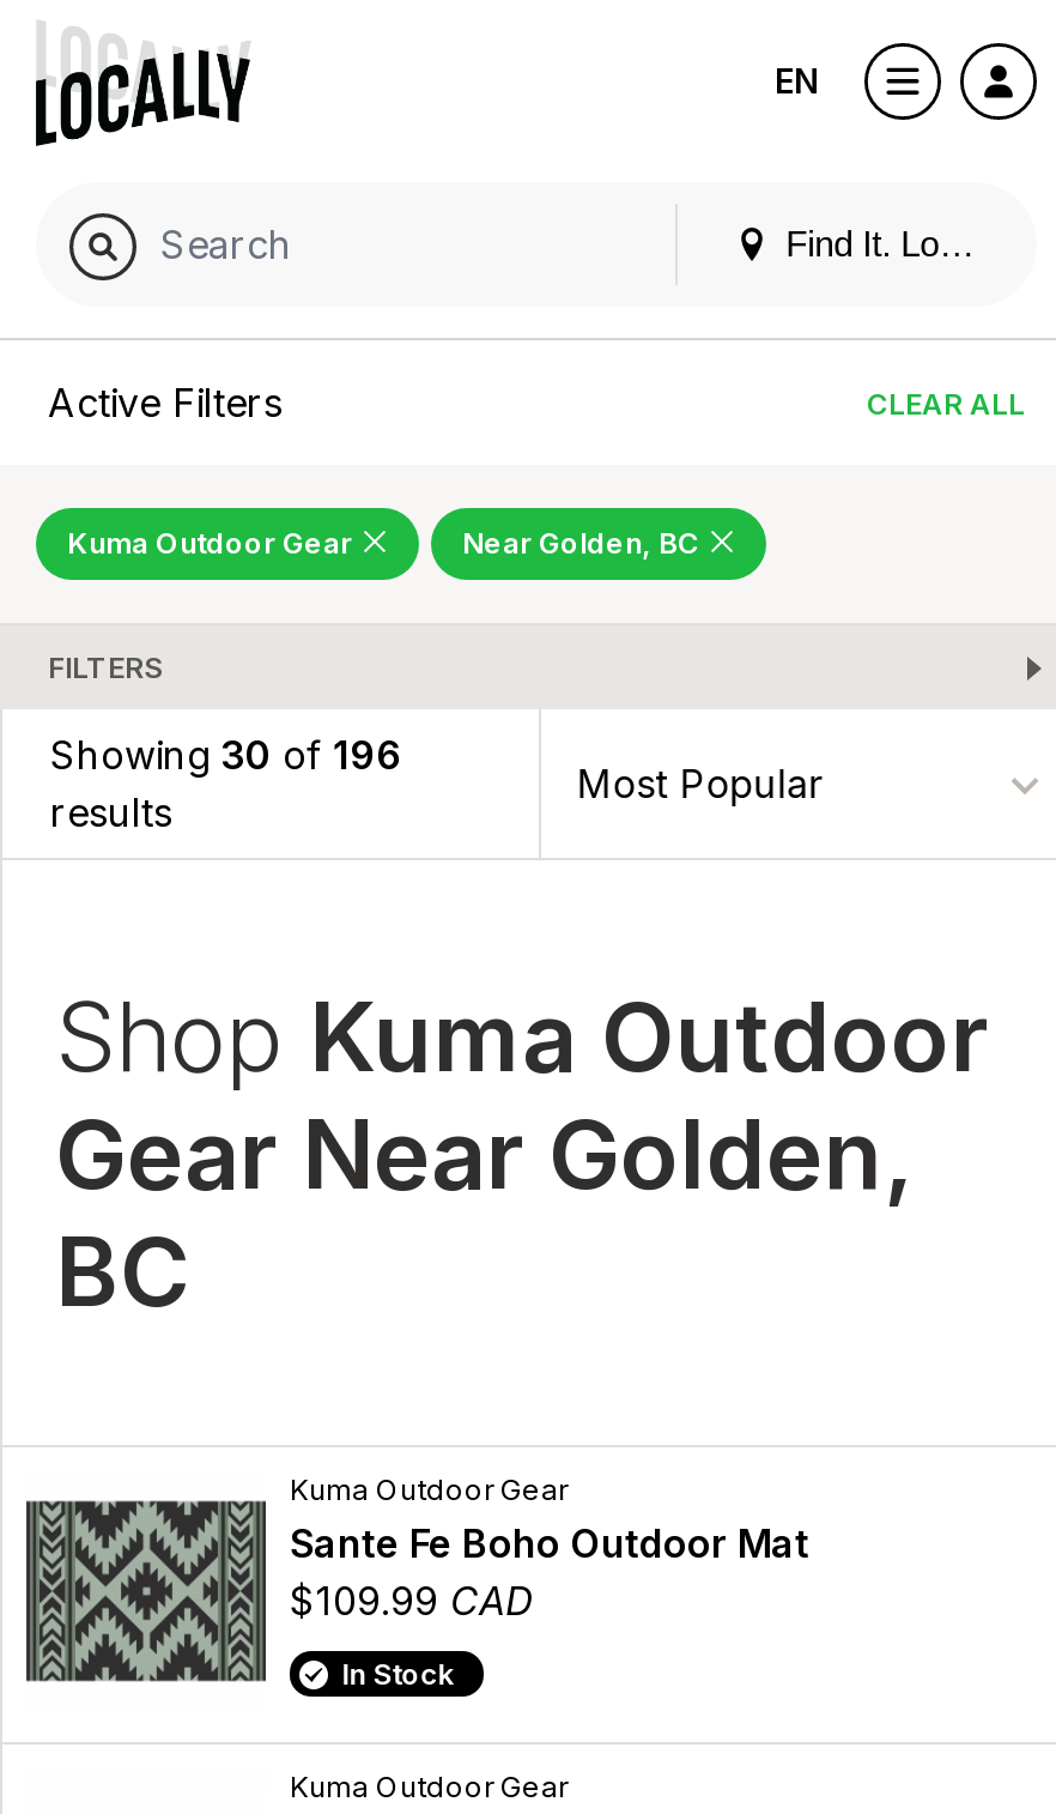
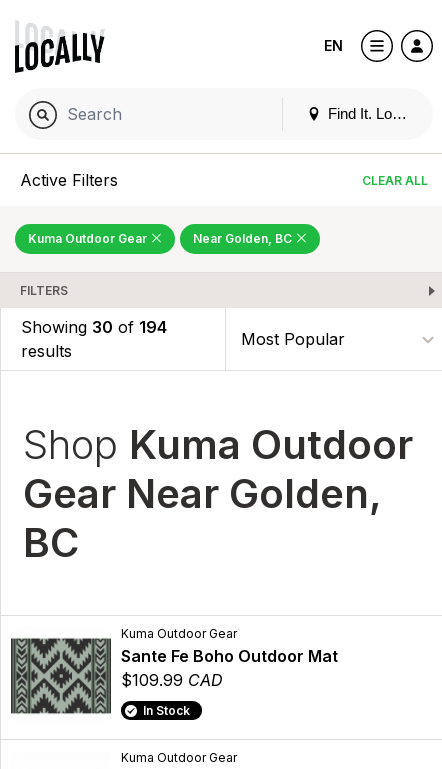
- Showing 30 of 196
+ Showing 30 of 194
